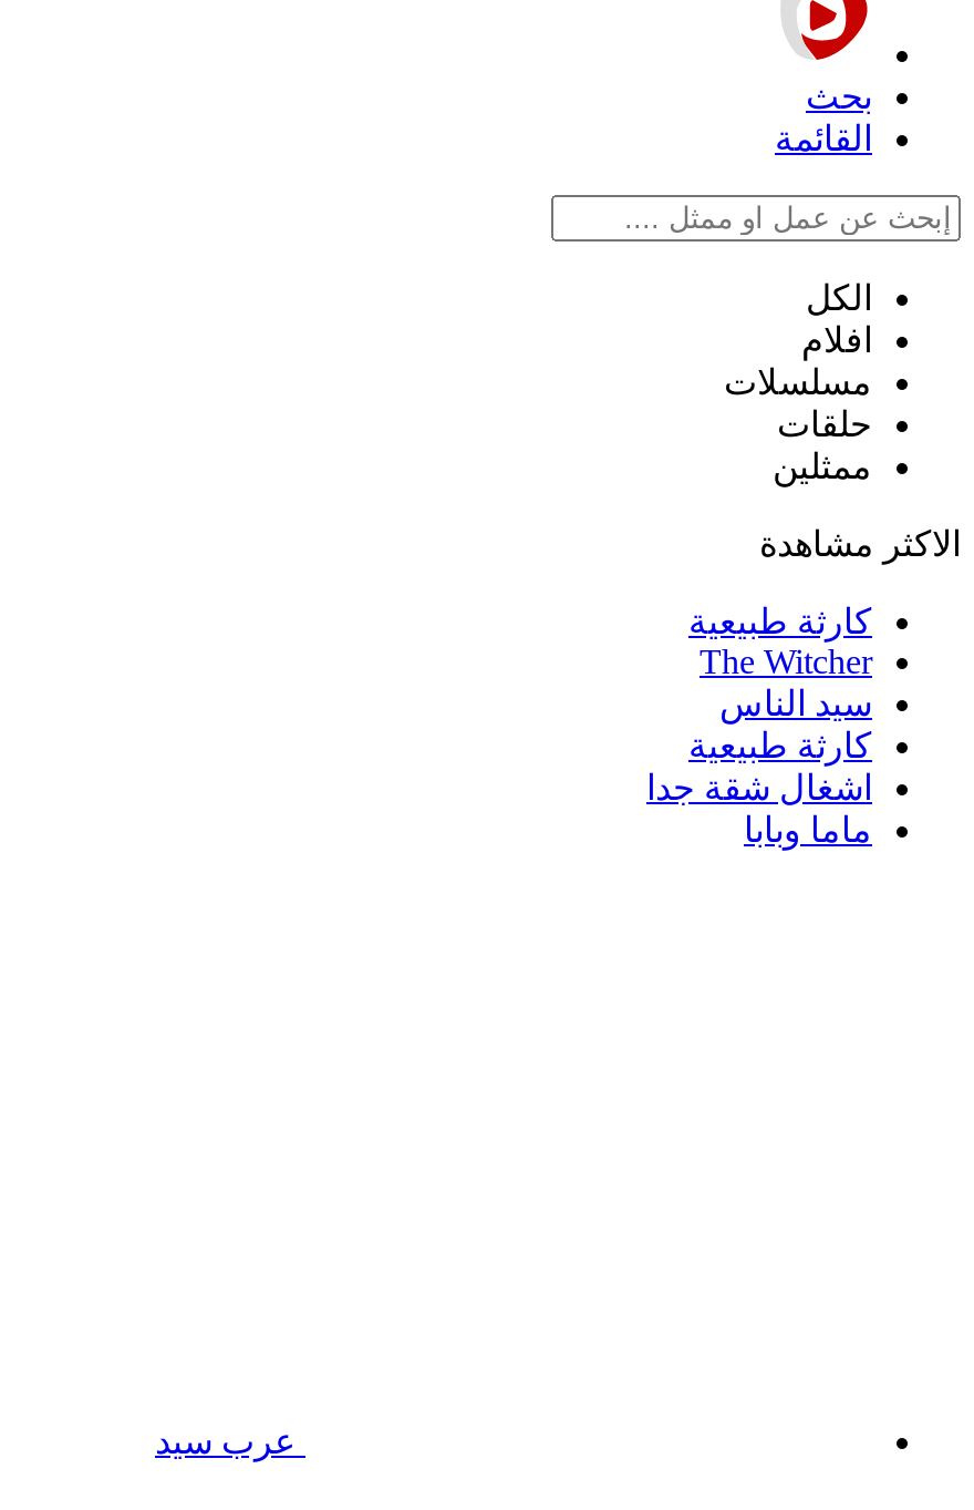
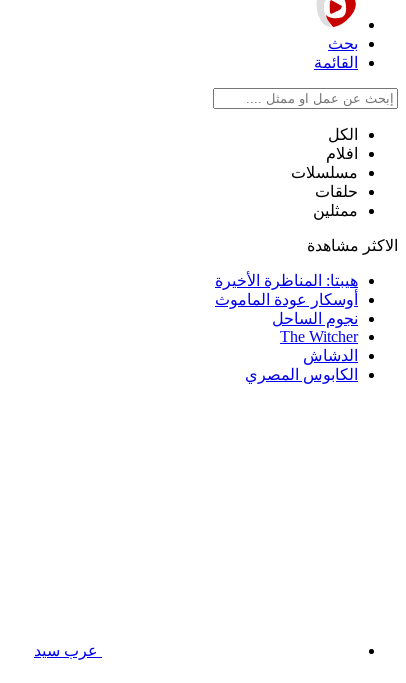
- كارثة طبيعية
+ هيبتا: المناظرة الأخيرة
+ أوسكار عودة الماموث
+ نجوم الساحل

moved down: The Witcher

- سيد الناس
- كارثة طبيعية
- اشغال شقة جدا
- ماما وبابا
+ الدشاش
+ الكابوس المصري
